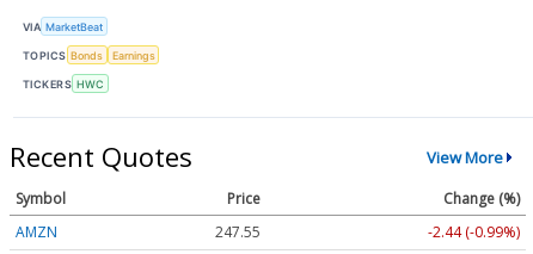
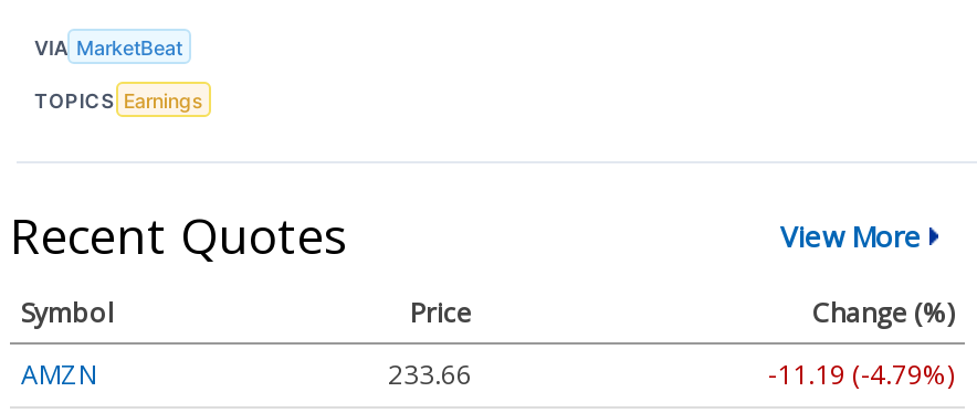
- TOPICS Bonds
- Earnings
- TICKERS HWC
+ TOPICS Earnings

- 247.55
+ 233.66

- -2.44 (-0.99%)
+ -11.19 (-4.79%)
